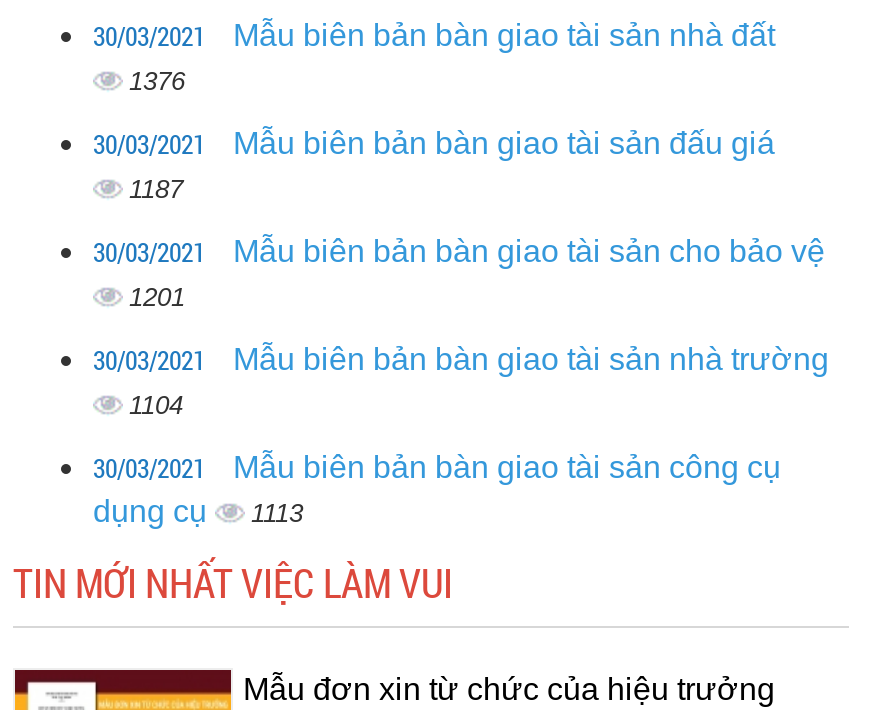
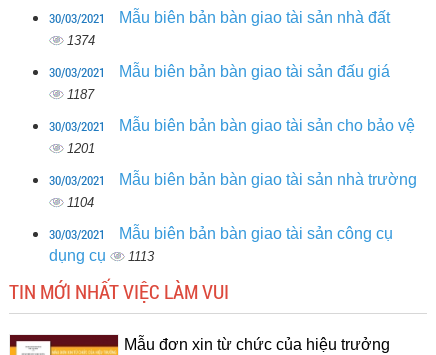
- 1376
+ 1374
